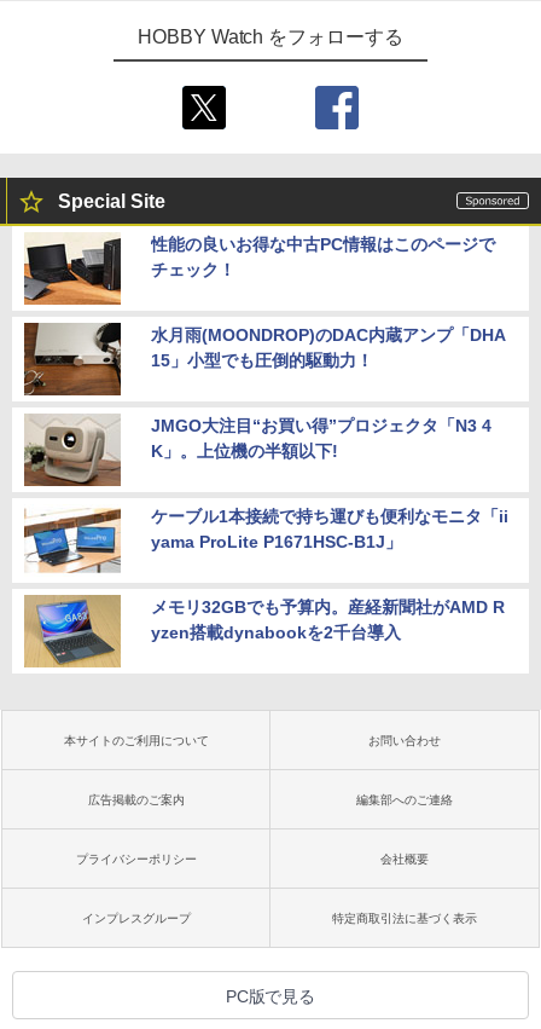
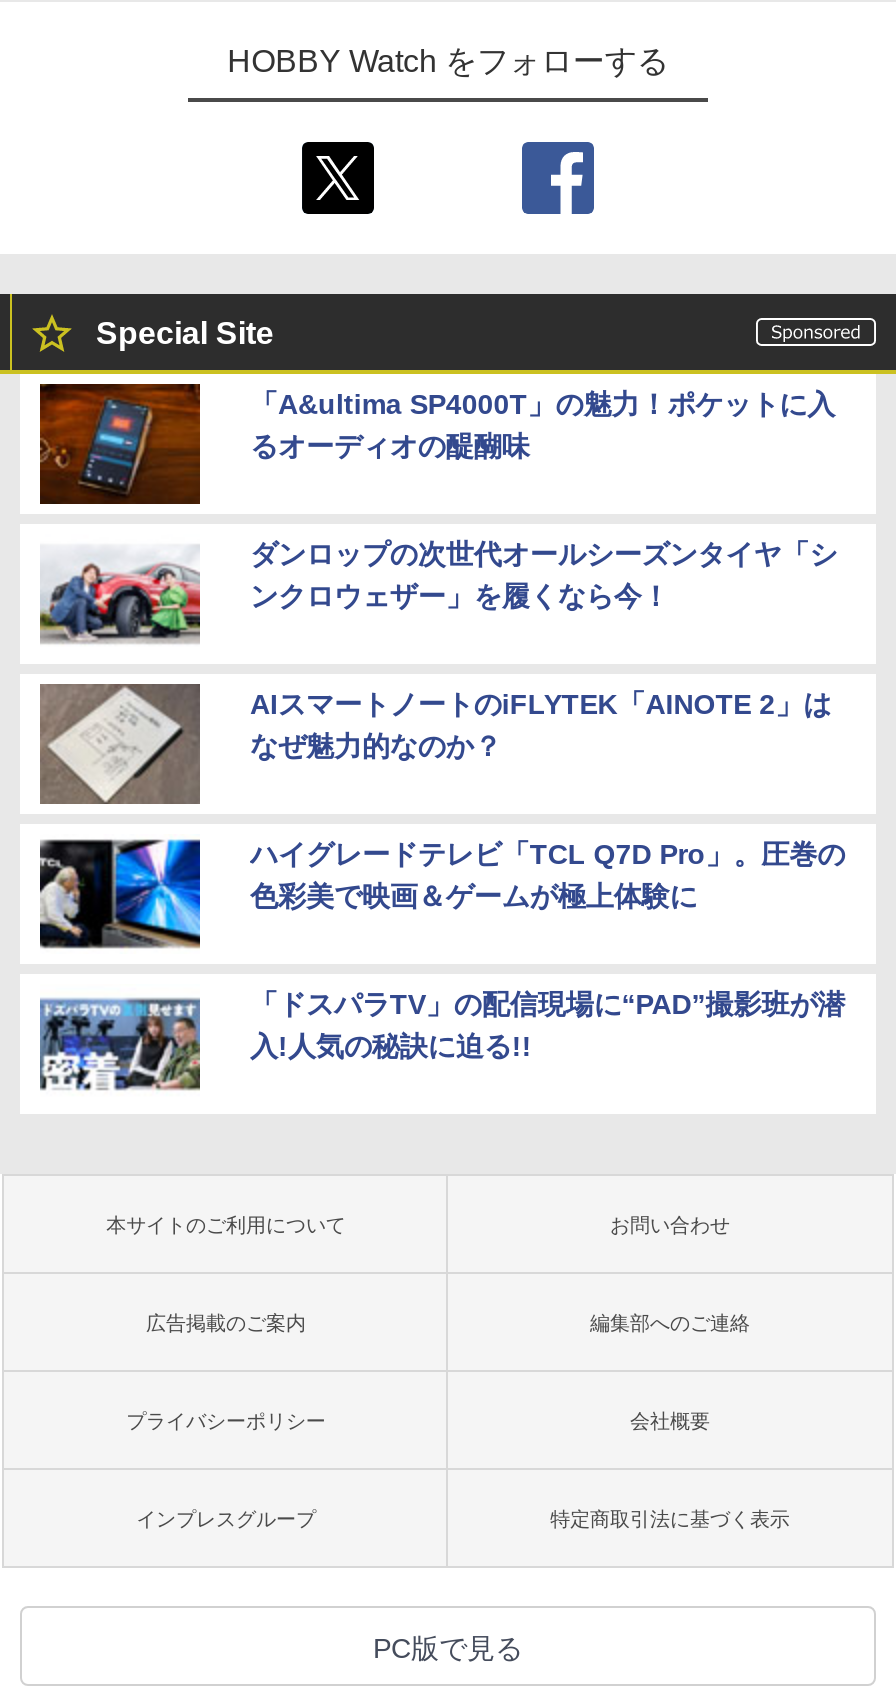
- [image]
- 性能の良いお得な中古PC情報はこのページで
- チェック！
+ [image]
+ 「A&ultima SP4000T」の魅力！ポケットに入
+ るオーディオの醍醐味

- [image]
- 水月雨(MOONDROP)のDAC内蔵アンプ「DHA
- 15」小型でも圧倒的駆動力！
+ [image]
+ ダンロップの次世代オールシーズンタイヤ「シ
+ ンクロウェザー」を履くなら今！

- [image]
- JMGO大注目“お買い得”プロジェクタ「N3 4
- K」。上位機の半額以下!
+ [image]
+ AIスマートノートのiFLYTEK「AINOTE 2」は
+ なぜ魅力的なのか？

- [image]
- ケーブル1本接続で持ち運びも便利なモニタ「ii
- yama ProLite P1671HSC-B1J」
+ [image]
+ ハイグレードテレビ「TCL Q7D Pro」。圧巻の
+ 色彩美で映画＆ゲームが極上体験に

- [image]
- メモリ32GBでも予算内。産経新聞社がAMD R
- yzen搭載dynabookを2千台導入
+ [image]
+ 「ドスパラTV」の配信現場に“PAD”撮影班が潜
+ 入!人気の秘訣に迫る!!
